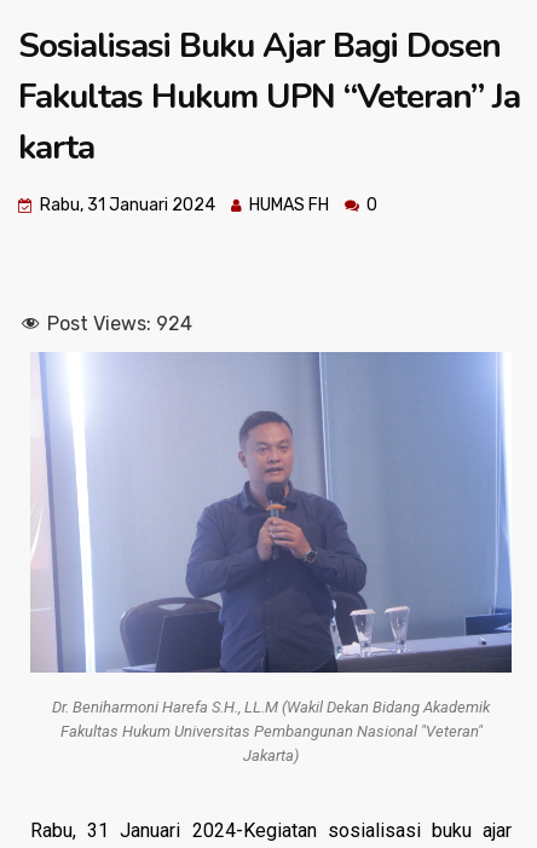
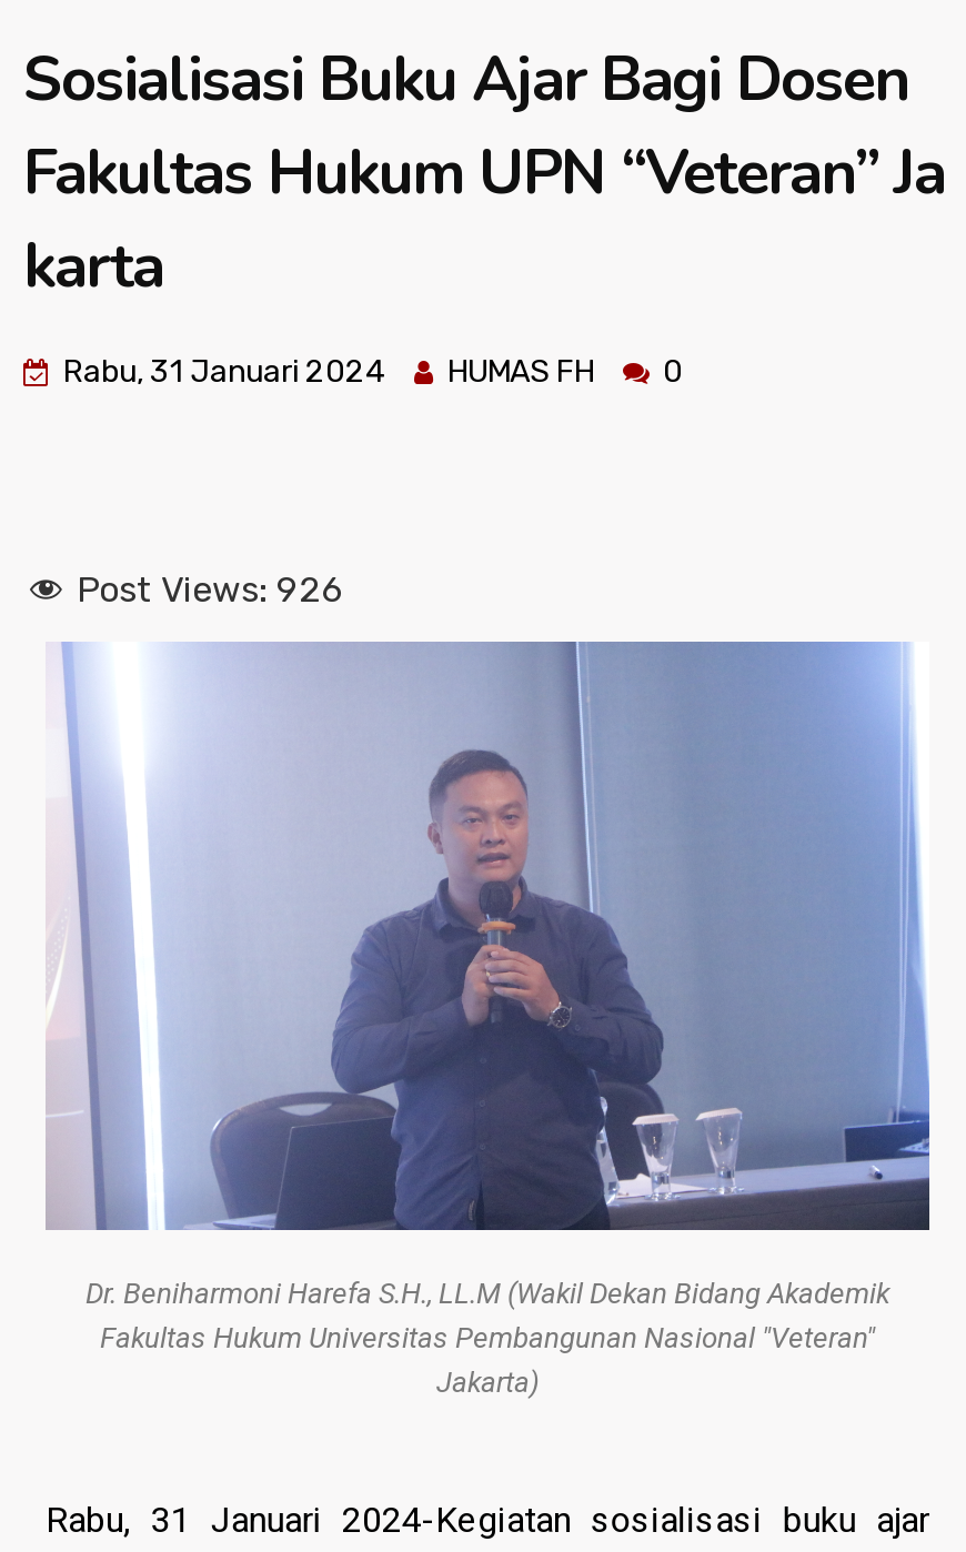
- Post Views: 924
+ Post Views: 926
